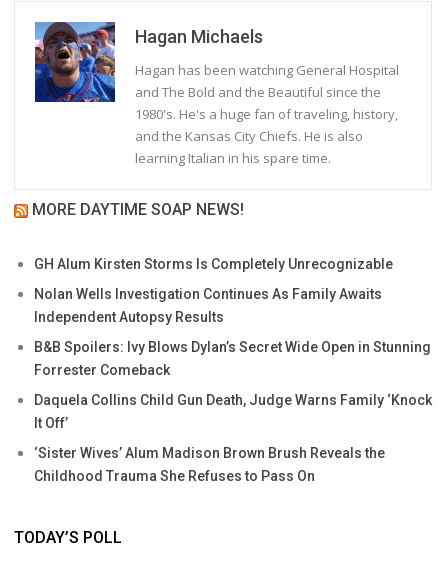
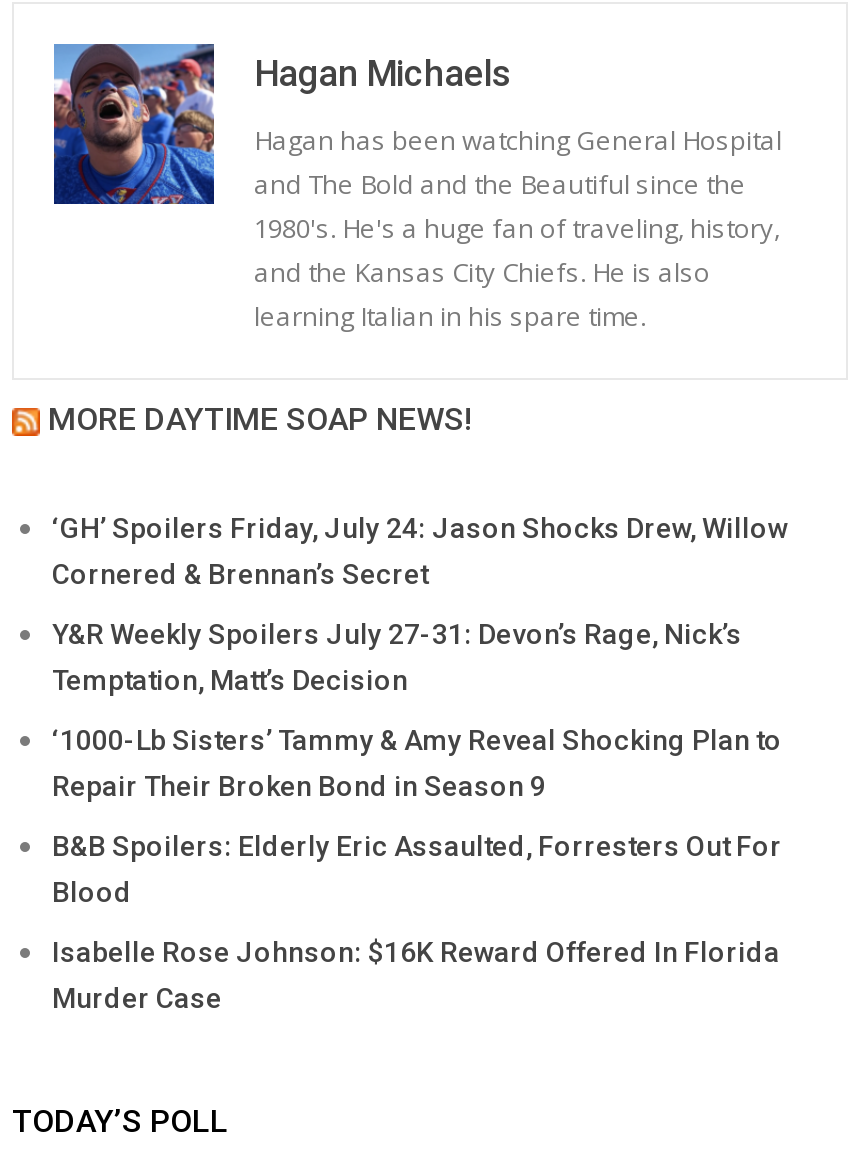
- GH Alum Kirsten Storms Is Completely Unrecognizable
+ ‘GH’ Spoilers Friday, July 24: Jason Shocks Drew, Willow
+ Cornered & Brennan’s Secret

- Nolan Wells Investigation Continues As Family Awaits
- Independent Autopsy Results
+ Y&R Weekly Spoilers July 27-31: Devon’s Rage, Nick’s
+ Temptation, Matt’s Decision

- B&B Spoilers: Ivy Blows Dylan’s Secret Wide Open in Stunning
- Forrester Comeback
+ ‘1000-Lb Sisters’ Tammy & Amy Reveal Shocking Plan to
+ Repair Their Broken Bond in Season 9

- Daquela Collins Child Gun Death, Judge Warns Family ‘Knock
- It Off’
+ B&B Spoilers: Elderly Eric Assaulted, Forresters Out For
+ Blood

- ‘Sister Wives’ Alum Madison Brown Brush Reveals the
- Childhood Trauma She Refuses to Pass On
+ Isabelle Rose Johnson: $16K Reward Offered In Florida
+ Murder Case
